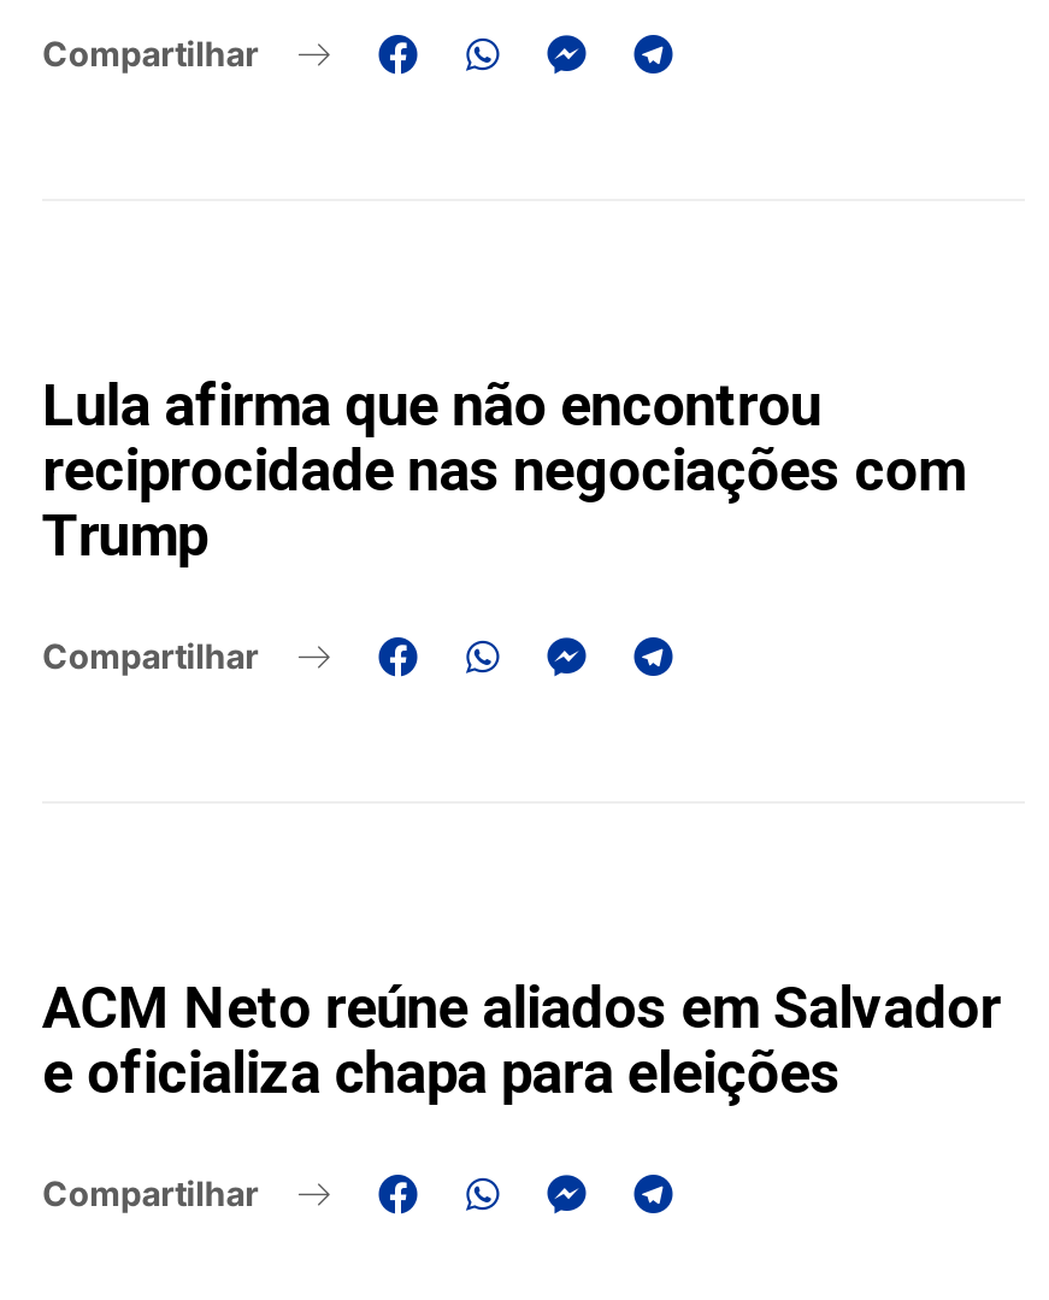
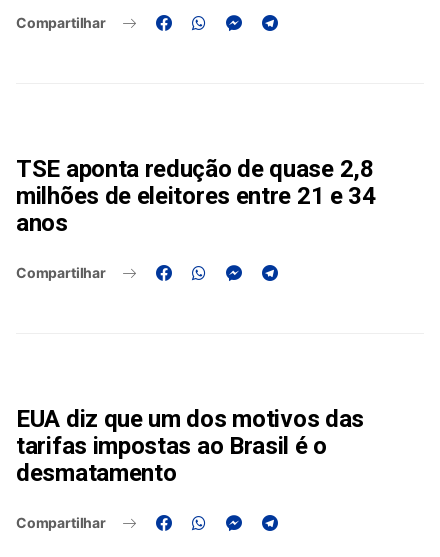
- Lula afirma que não encontrou
- reciprocidade nas negociações com
- Trump
+ TSE aponta redução de quase 2,8
+ milhões de eleitores entre 21 e 34
+ anos

- ACM Neto reúne aliados em Salvador
- e oficializa chapa para eleições
+ EUA diz que um dos motivos das
+ tarifas impostas ao Brasil é o
+ desmatamento
